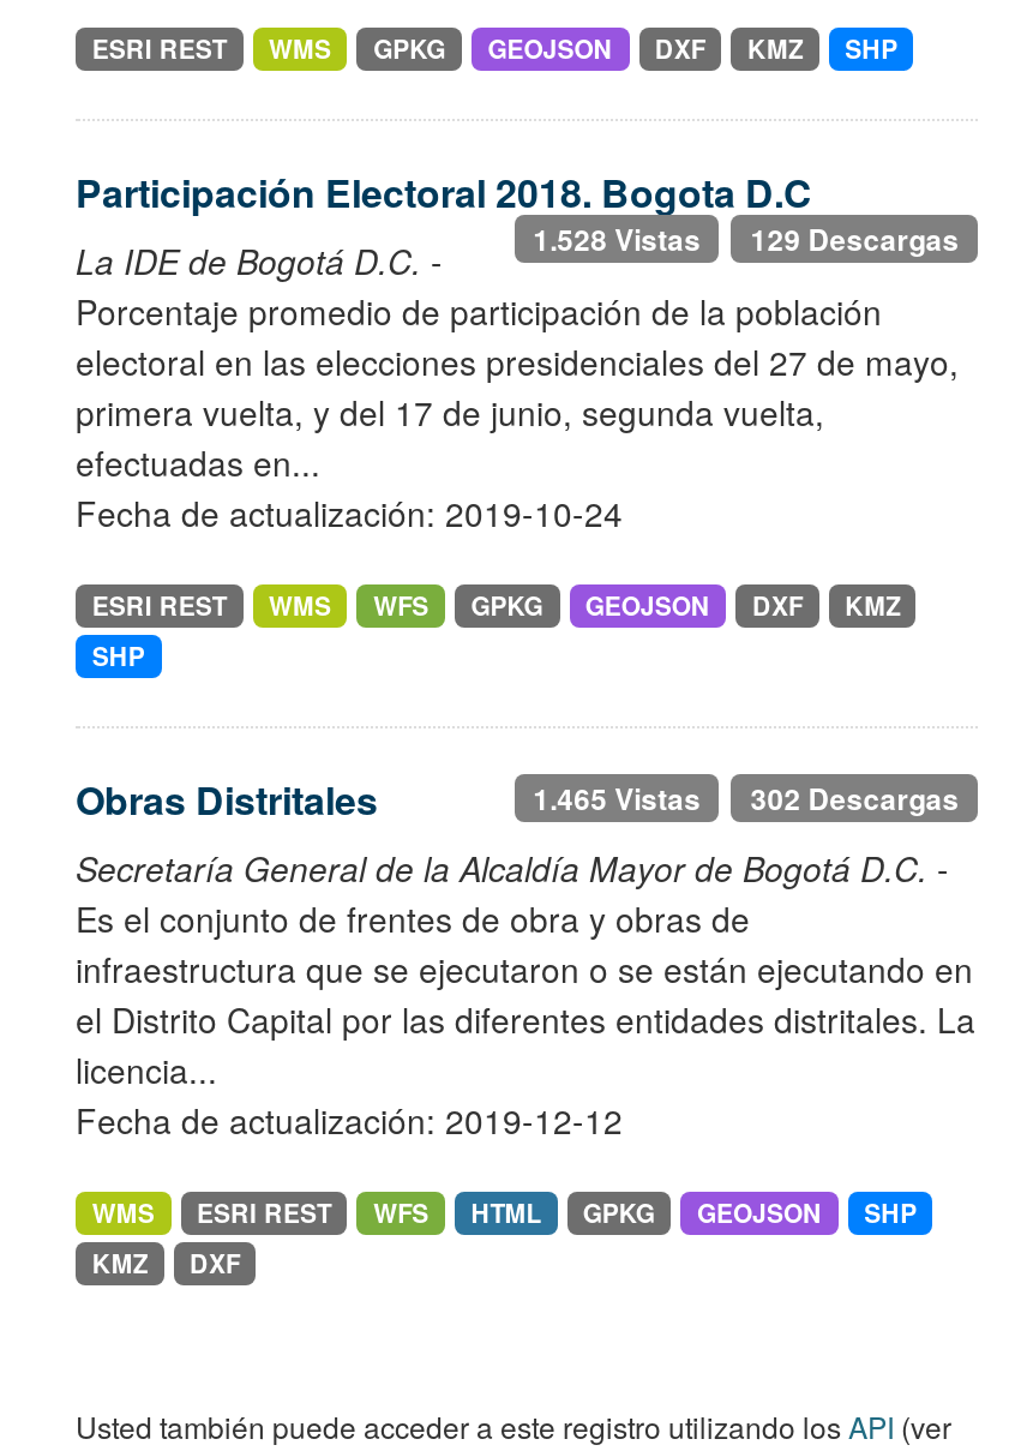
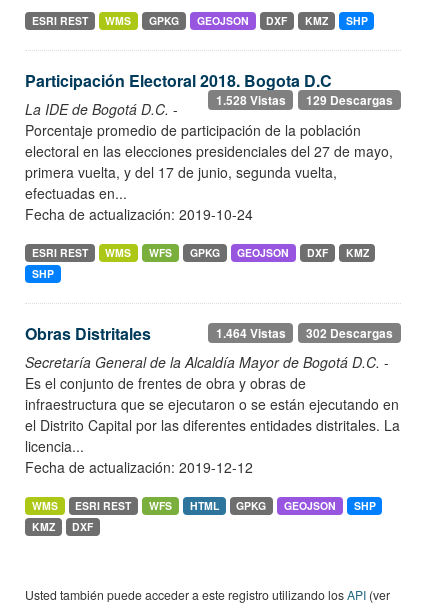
- 1.465 Vistas 302 Descargas
+ 1.464 Vistas 302 Descargas
